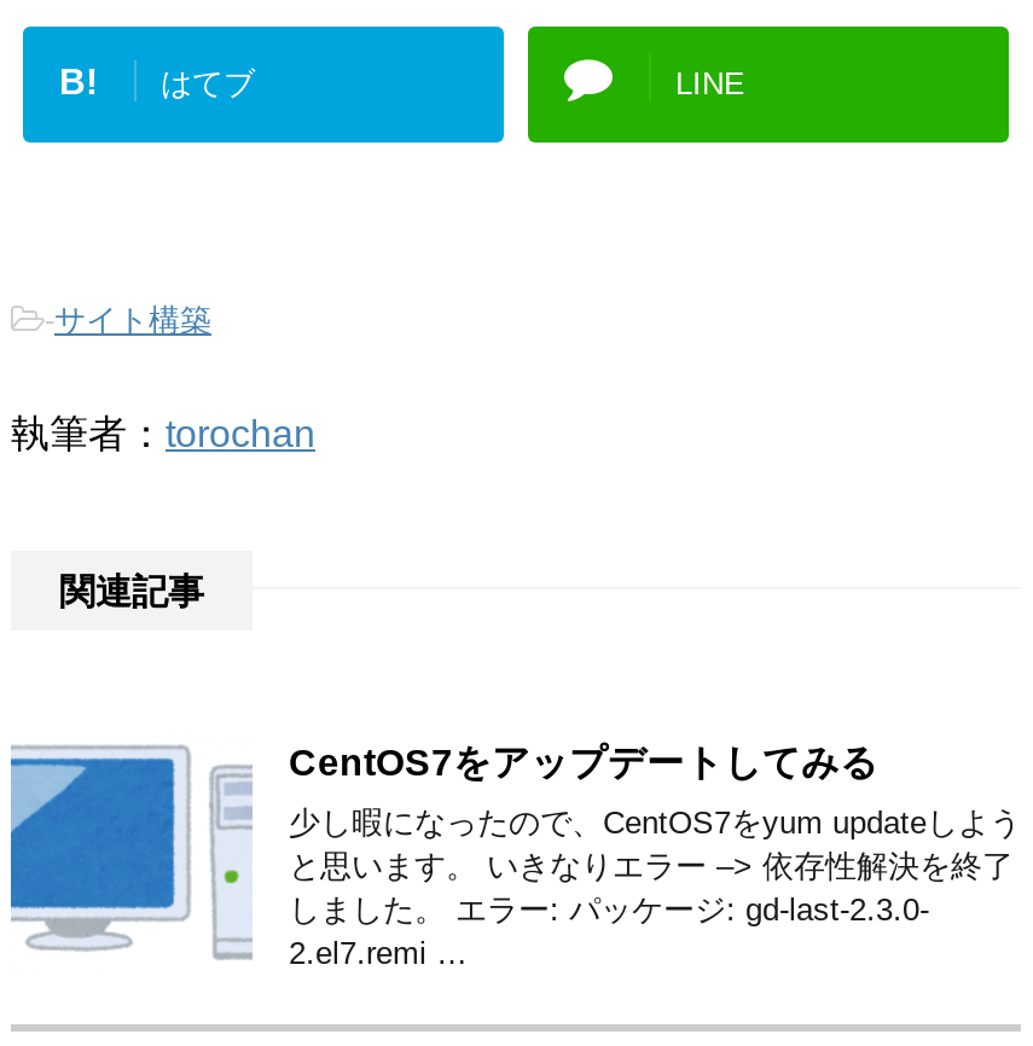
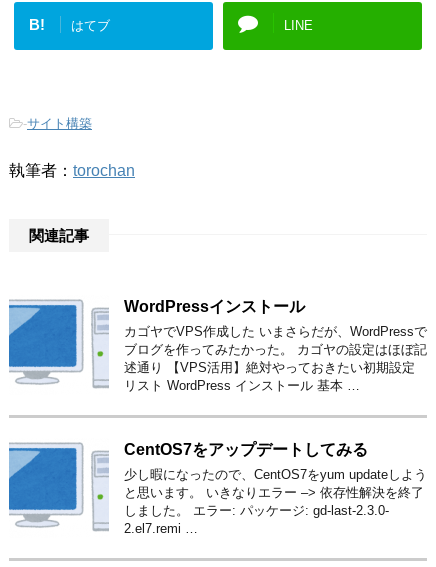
+ WordPressインストール
+ カゴヤでVPS作成した いまさらだが、WordPressで
+ ブログを作ってみたかった。 カゴヤの設定はほぼ記
+ 述通り 【VPS活用】絶対やっておきたい初期設定
+ リスト WordPress インストール 基本 …
